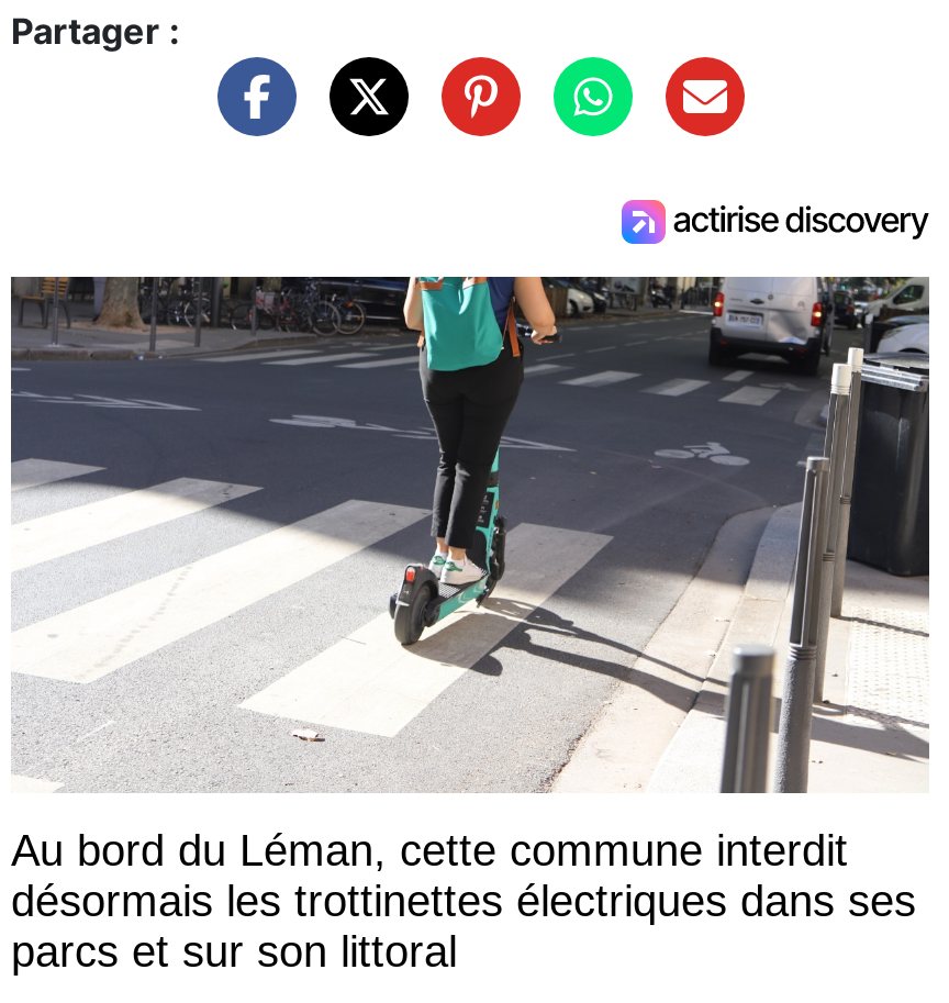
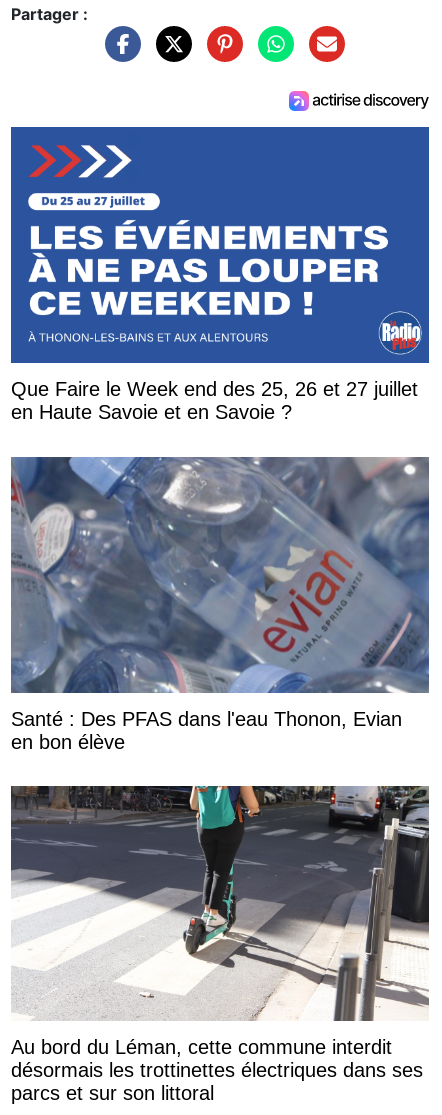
+ [image]
+ Que Faire le Week end des 25, 26 et 27 juillet
+ en Haute Savoie et en Savoie ?

+ [image]
+ Santé : Des PFAS dans l'eau Thonon, Evian
+ en bon élève
